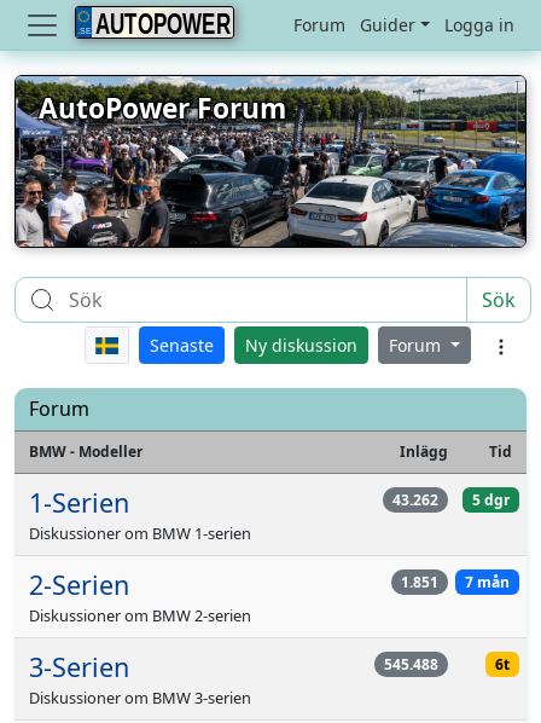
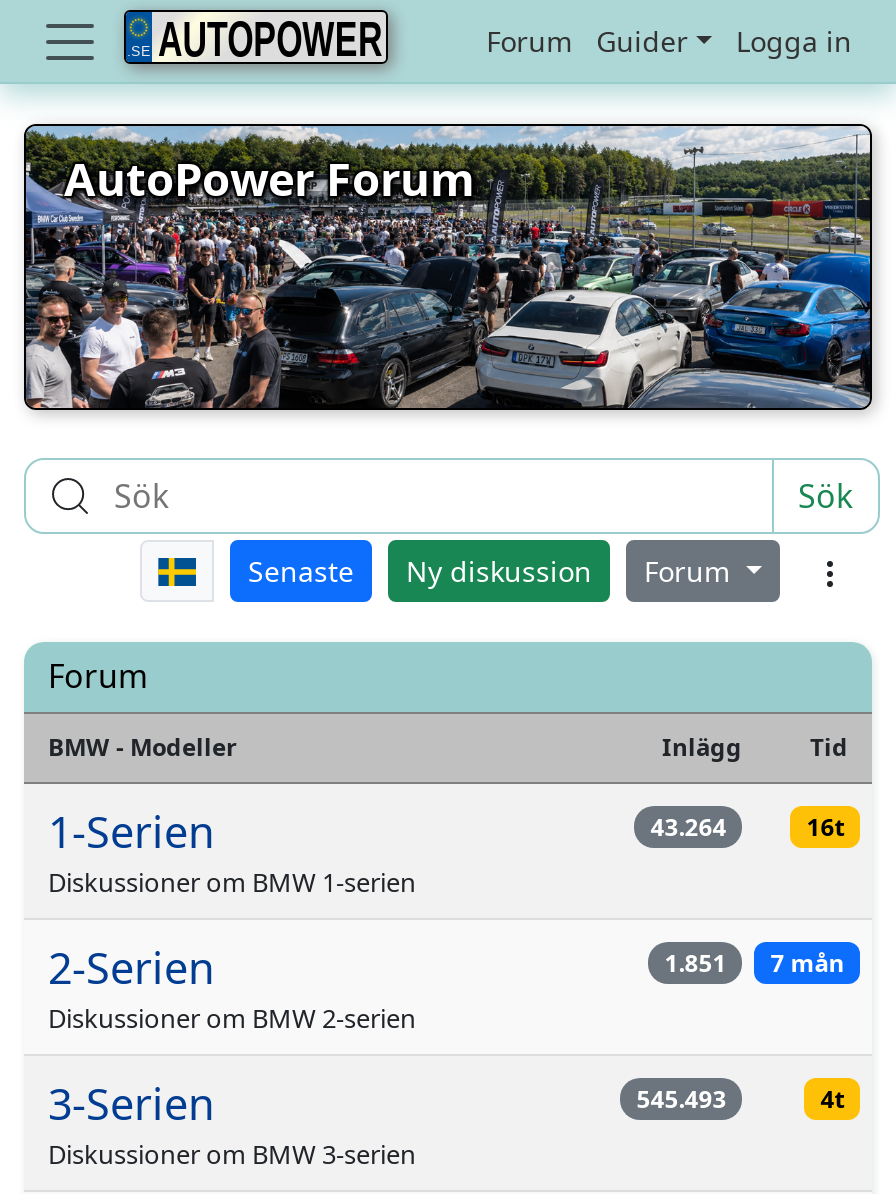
- 43.262
- 5 dgr
+ 43.264
+ 16t

- 545.488
- 6t
+ 545.493
+ 4t
